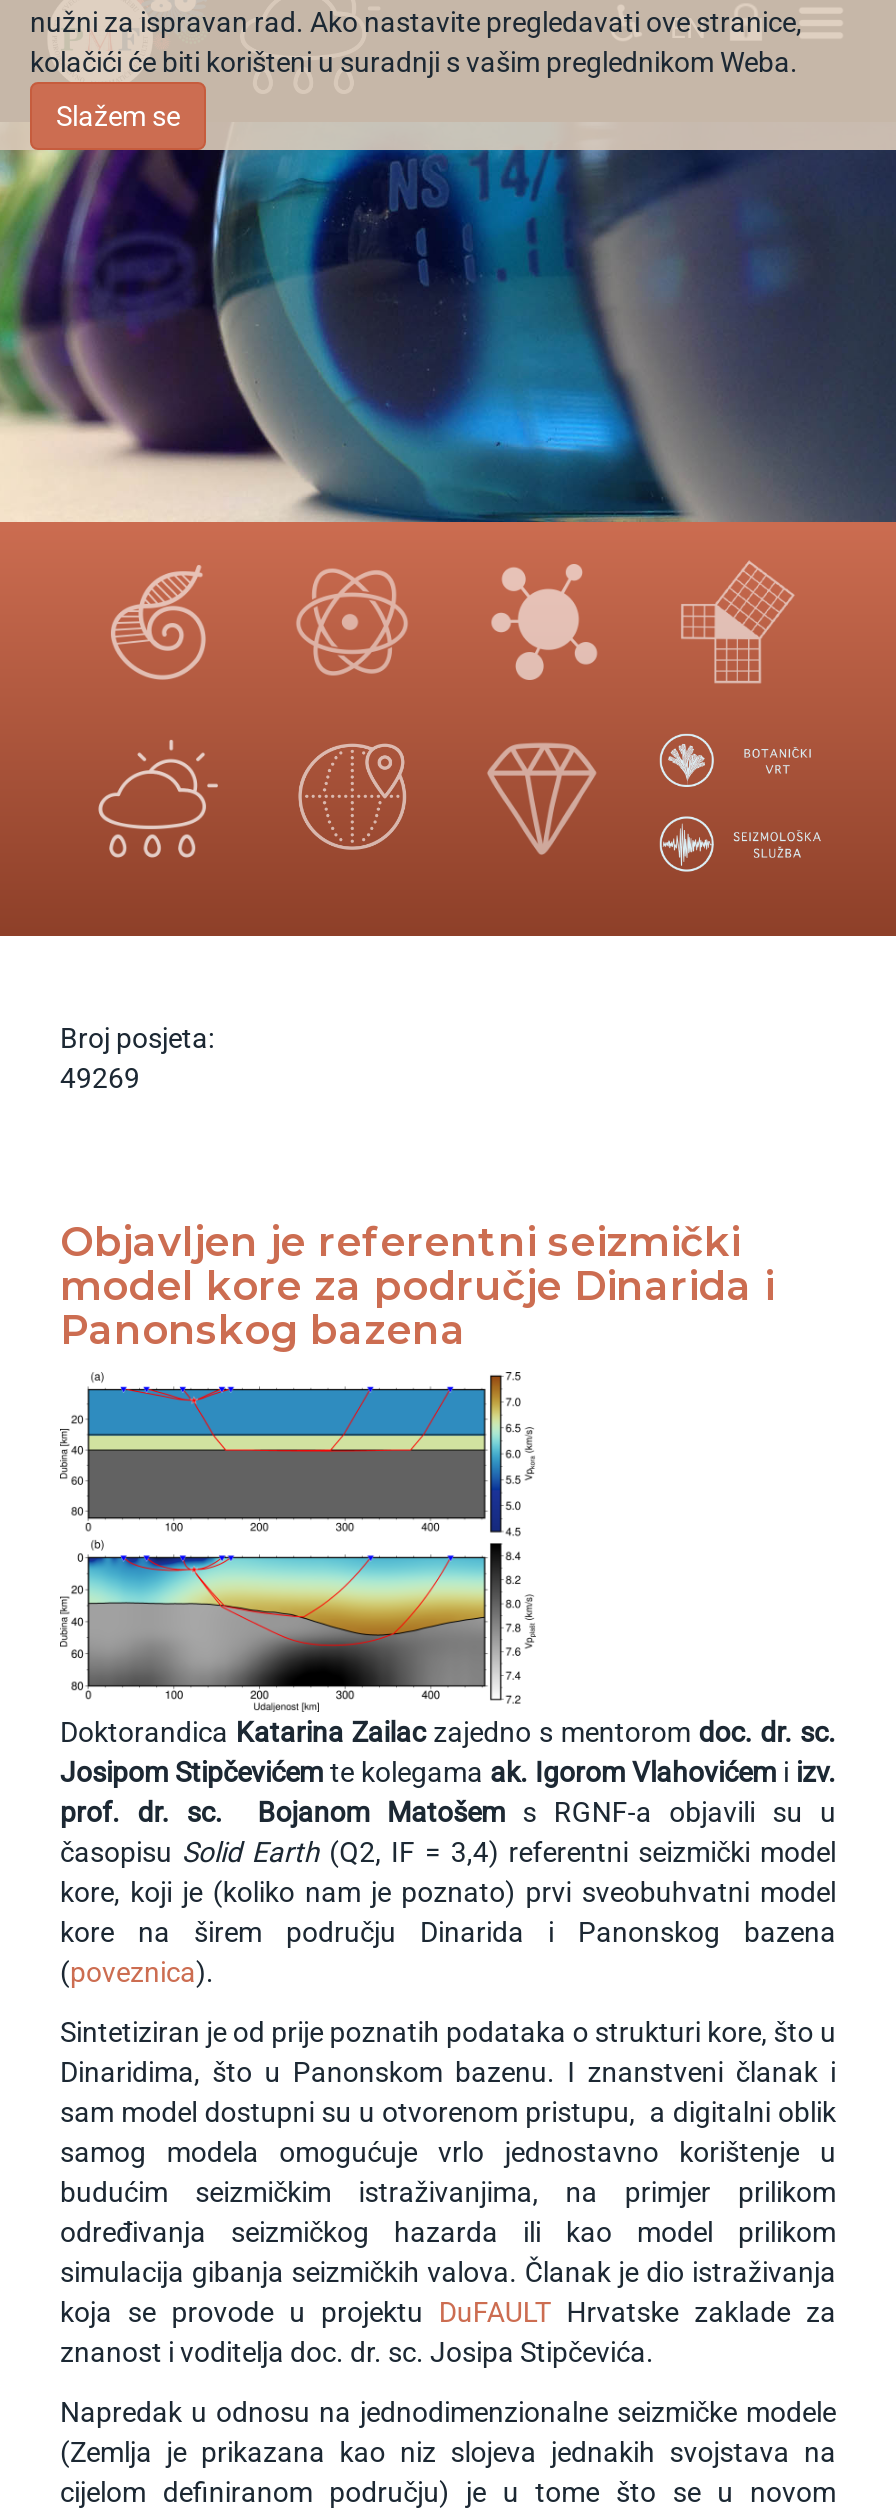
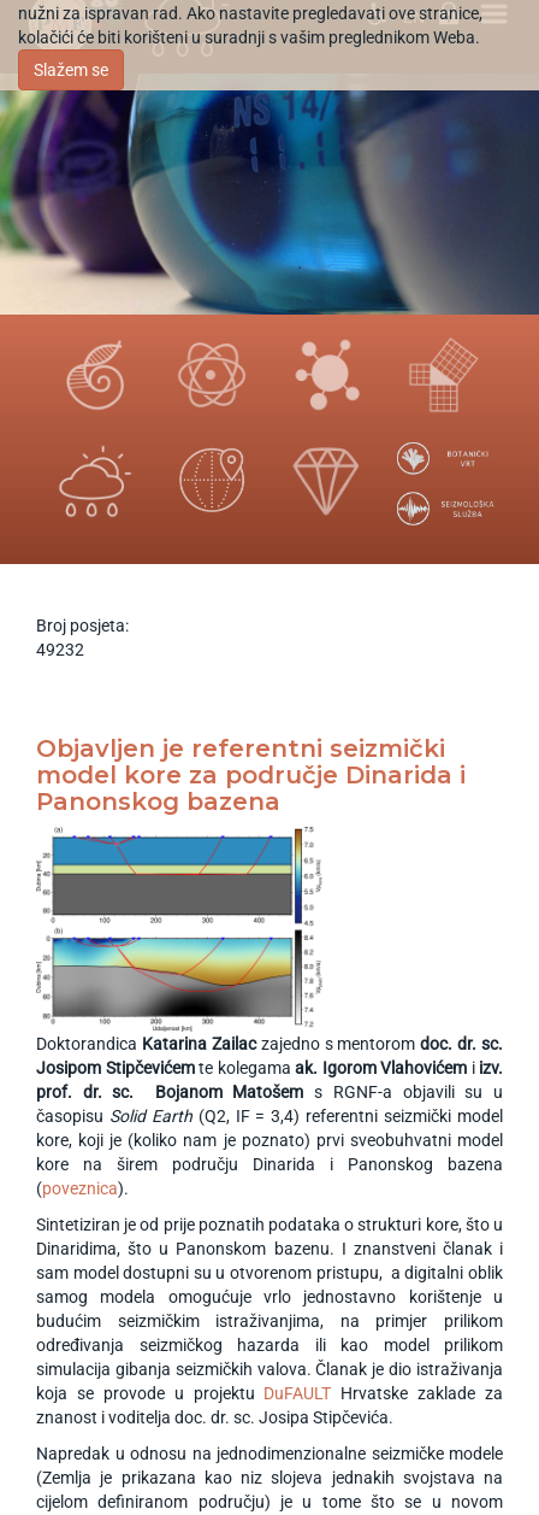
- 49269
+ 49232
